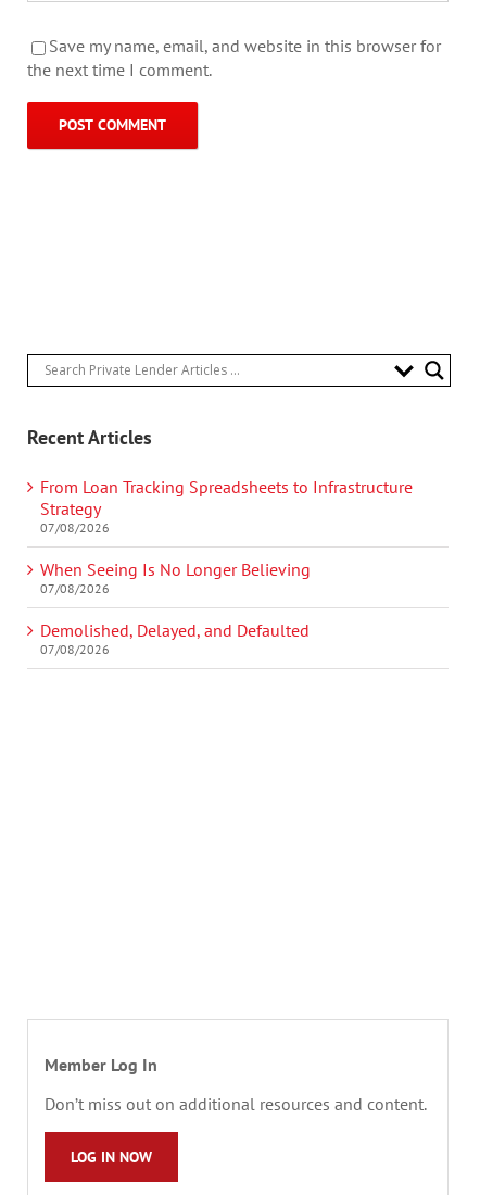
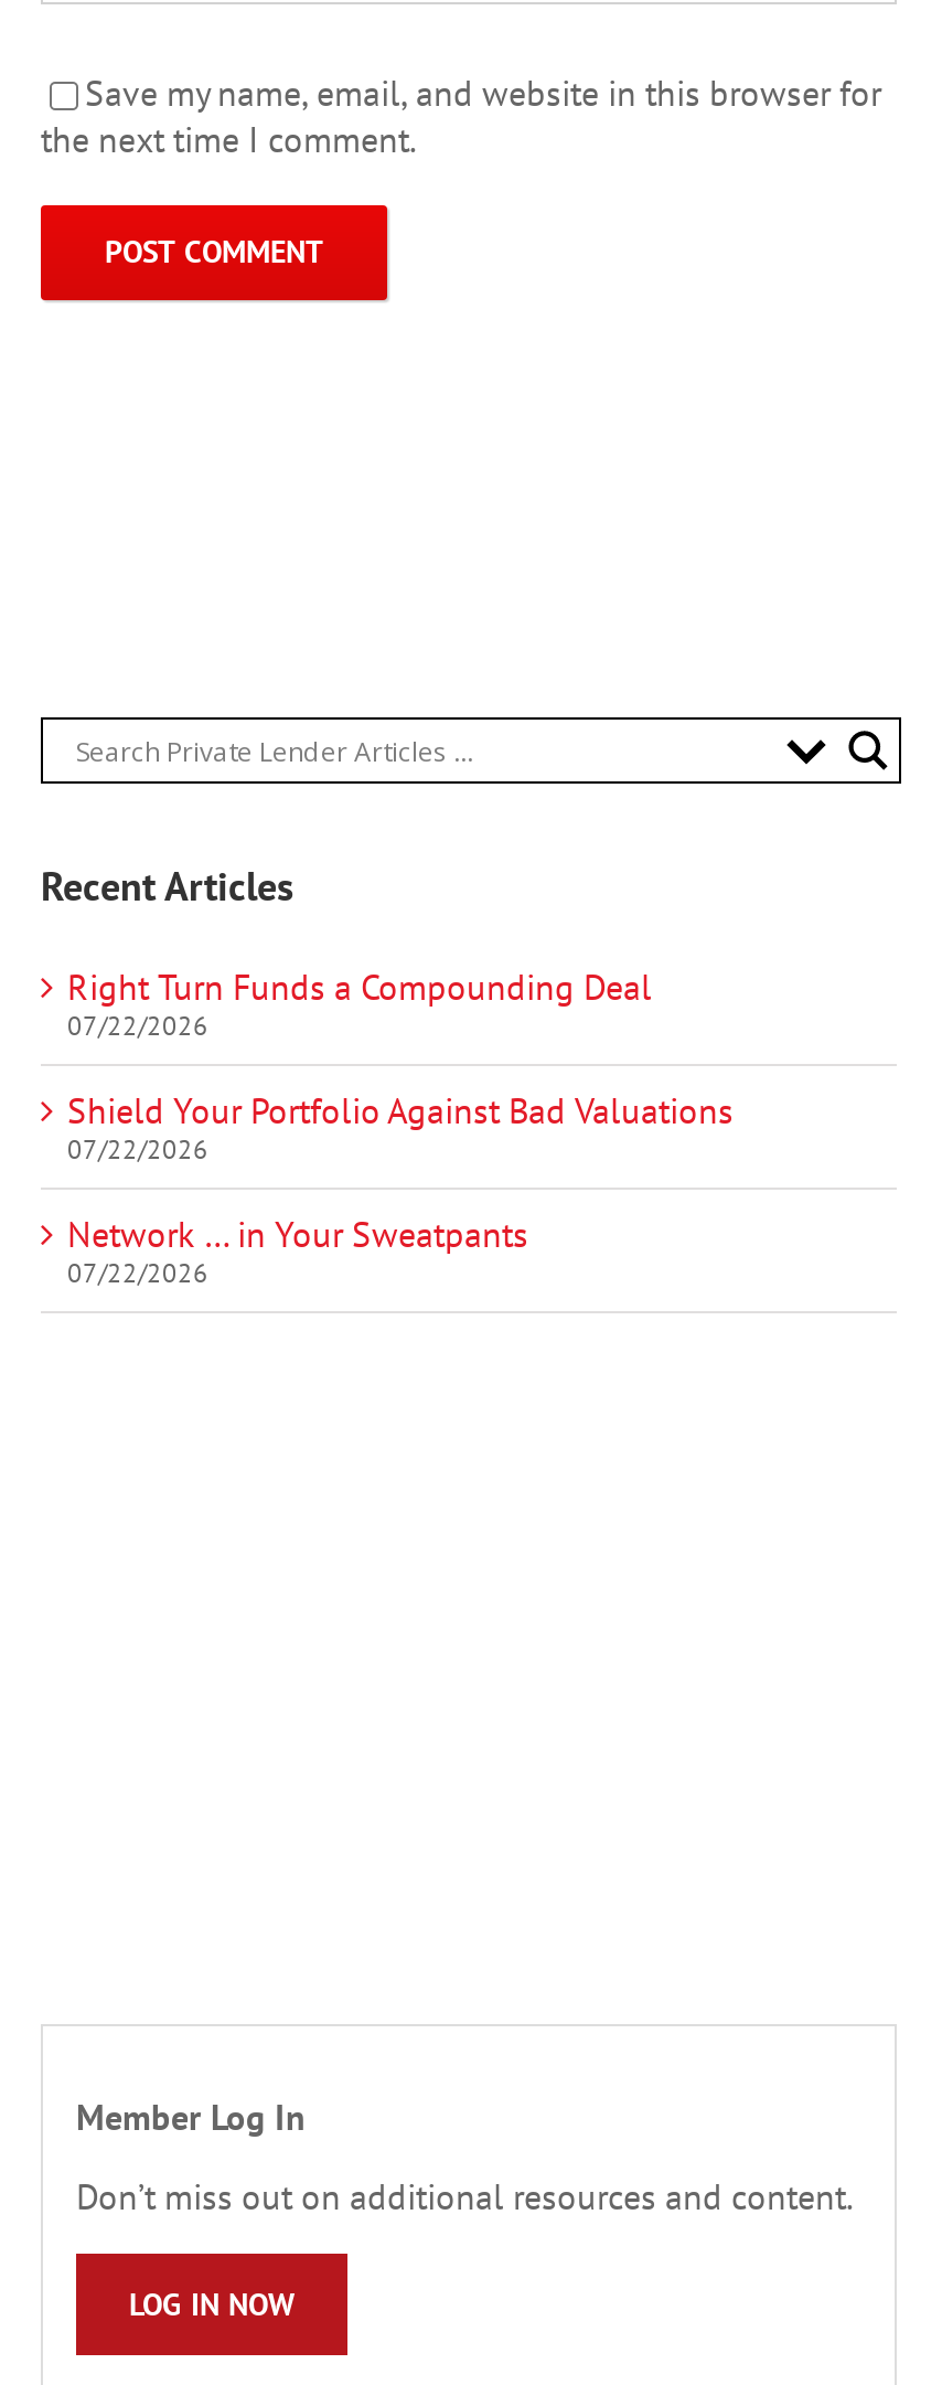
- From Loan Tracking Spreadsheets to Infrastructure
- Strategy
- 07/08/2026
+ Right Turn Funds a Compounding Deal
+ 07/22/2026

- When Seeing Is No Longer Believing
- 07/08/2026
+ Shield Your Portfolio Against Bad Valuations
+ 07/22/2026

- Demolished, Delayed, and Defaulted
- 07/08/2026
+ Network … in Your Sweatpants
+ 07/22/2026
